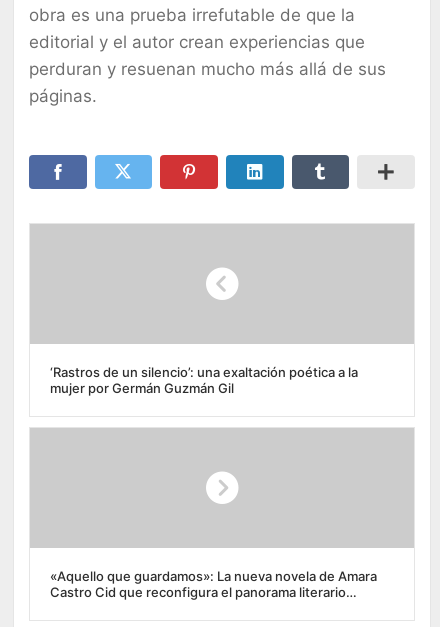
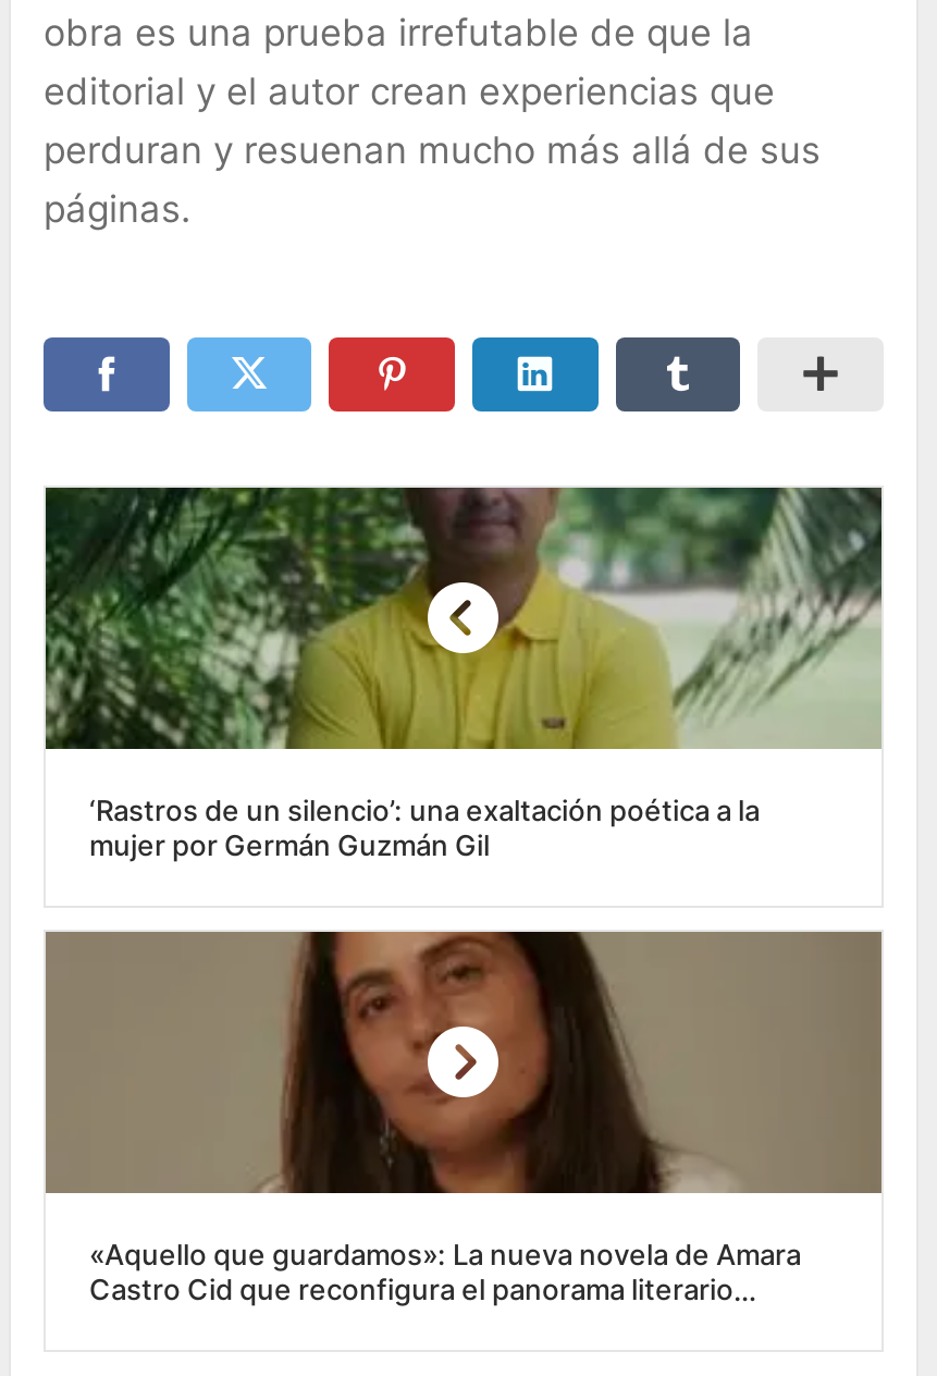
+ [image]

+ [image]
